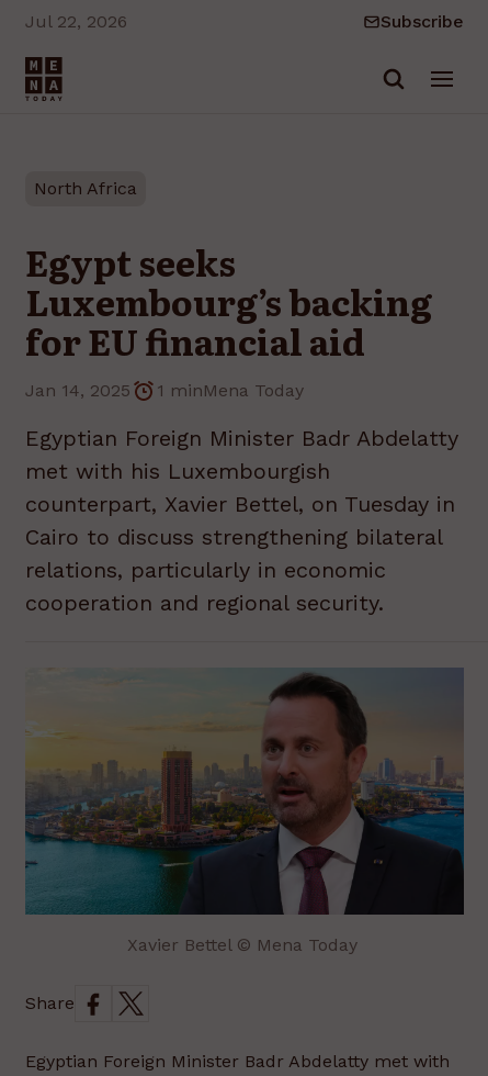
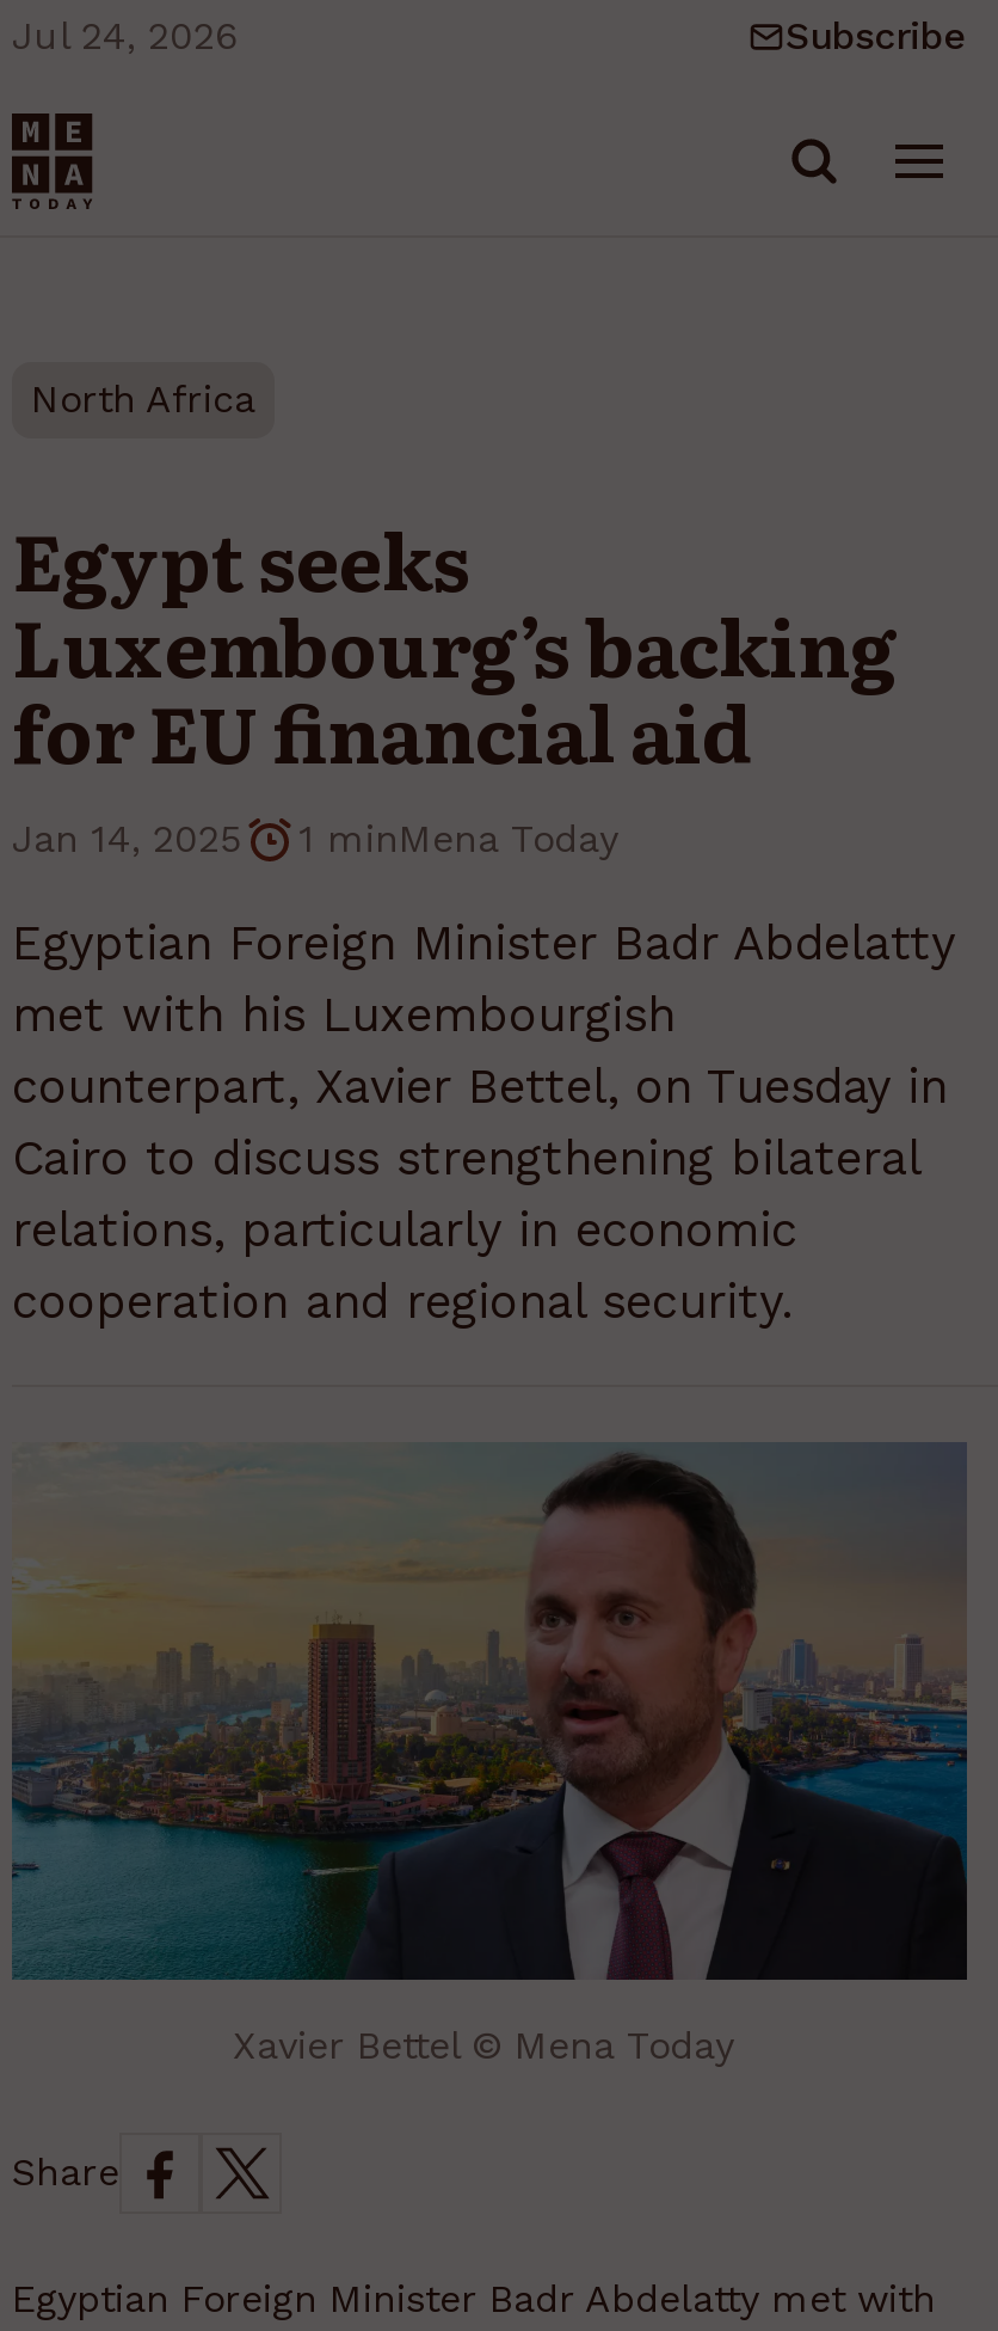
- Jul 22, 2026
+ Jul 24, 2026
